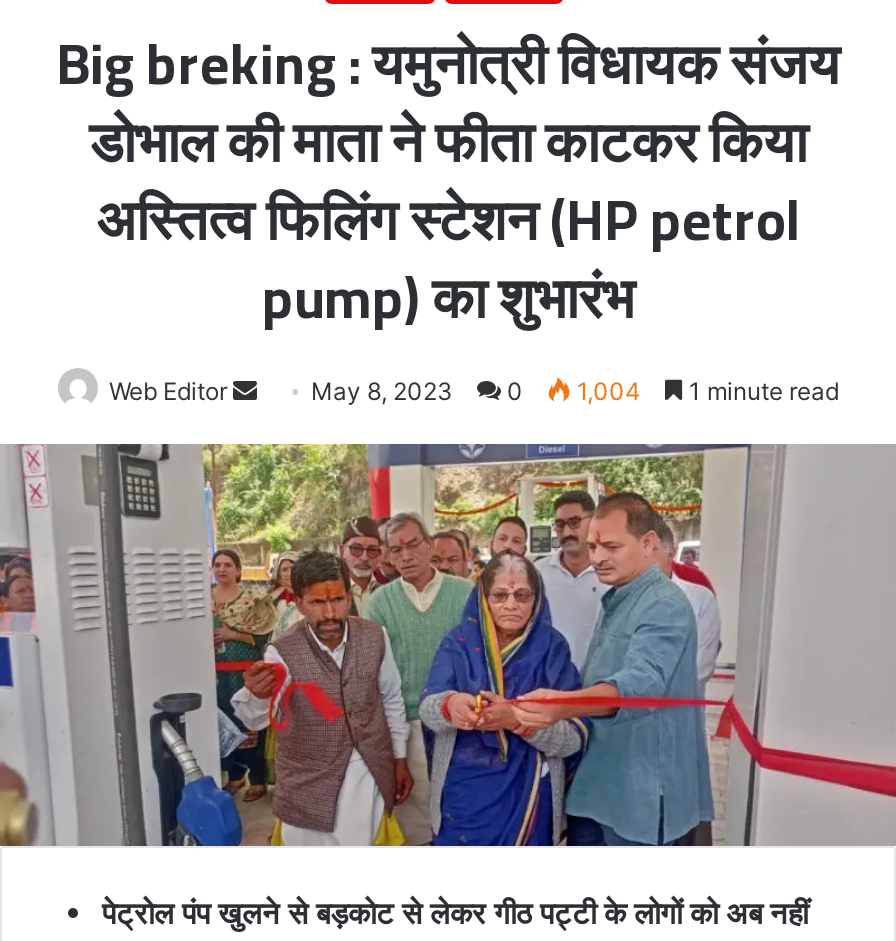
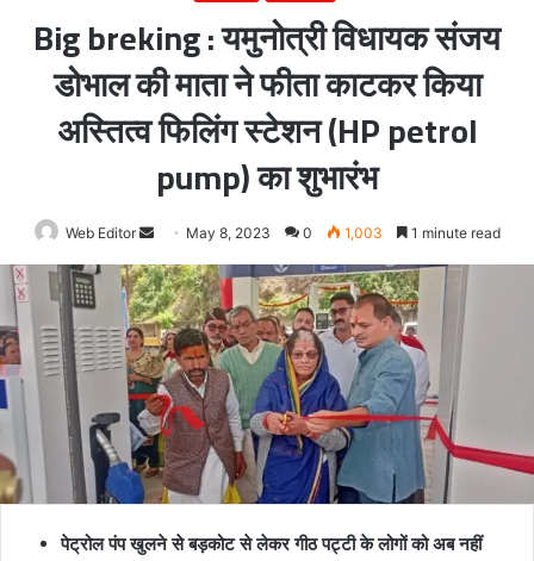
- 1,004
+ 1,003
